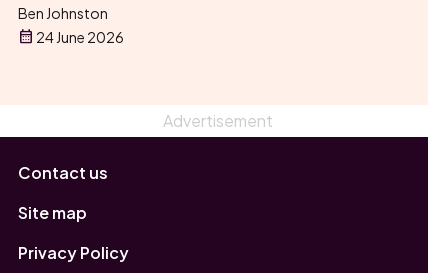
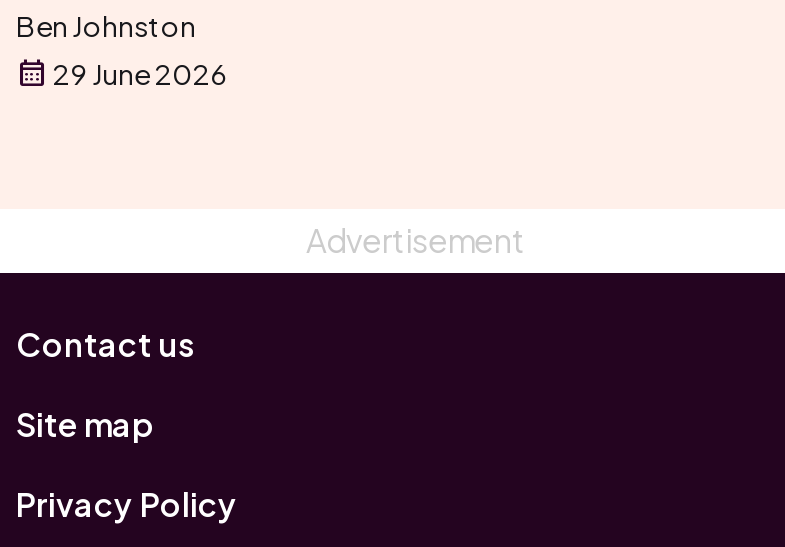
- 24 June 2026
+ 29 June 2026
